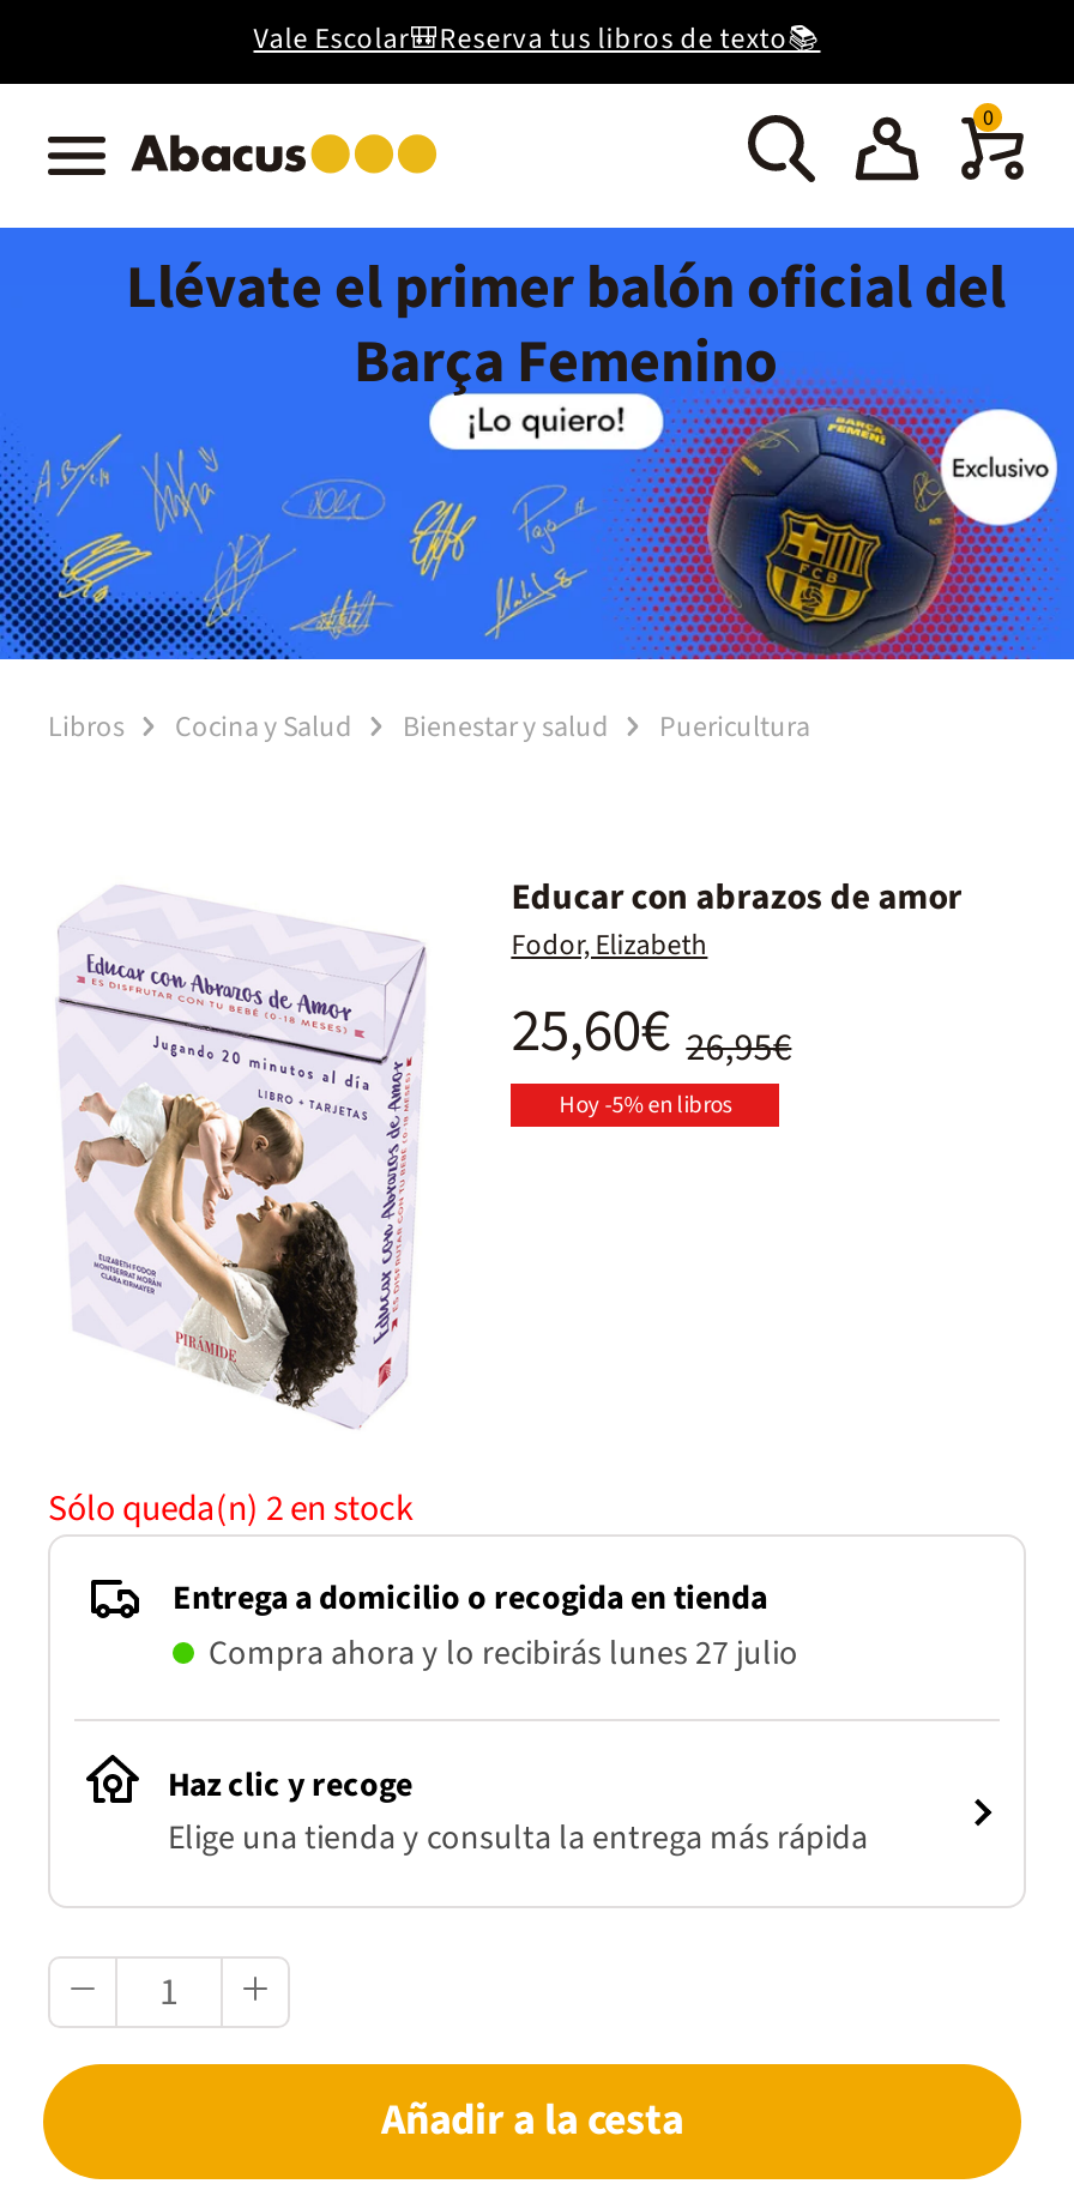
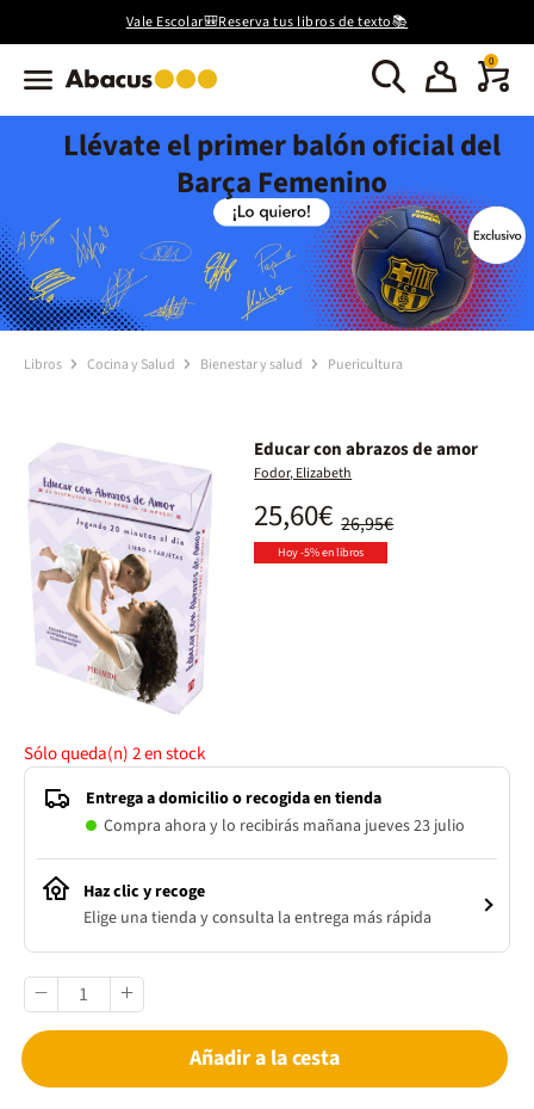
- Compra ahora y lo recibirás lunes 27 julio
+ Compra ahora y lo recibirás mañana jueves 23 julio
